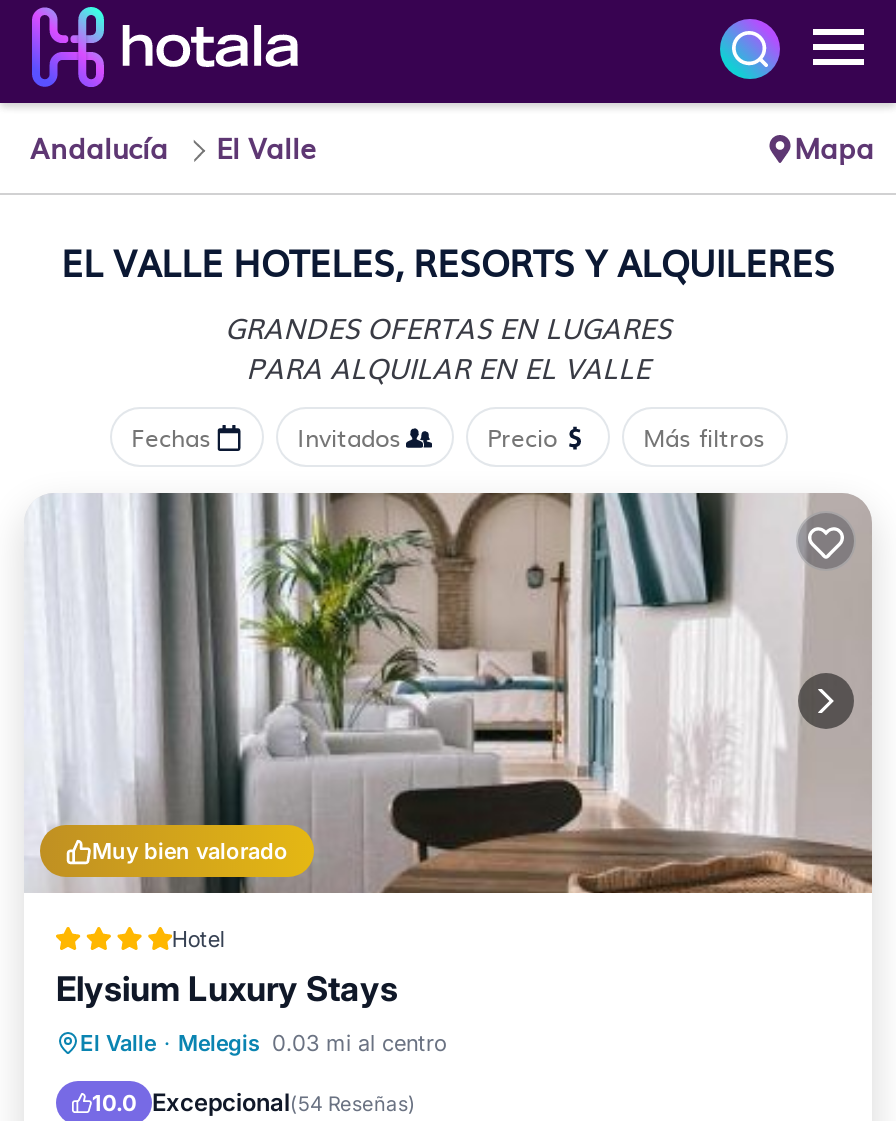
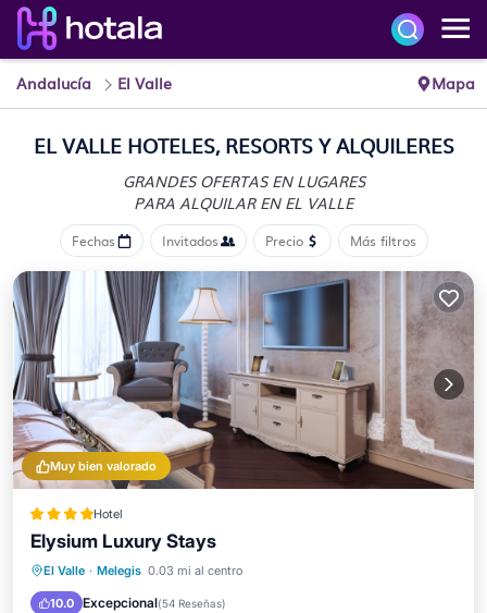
- [image]
+ [image]
